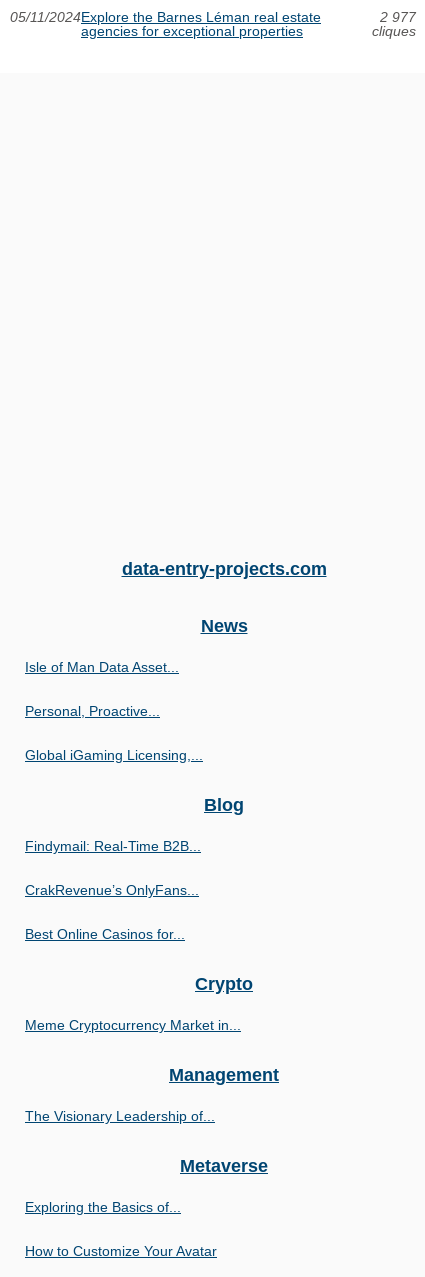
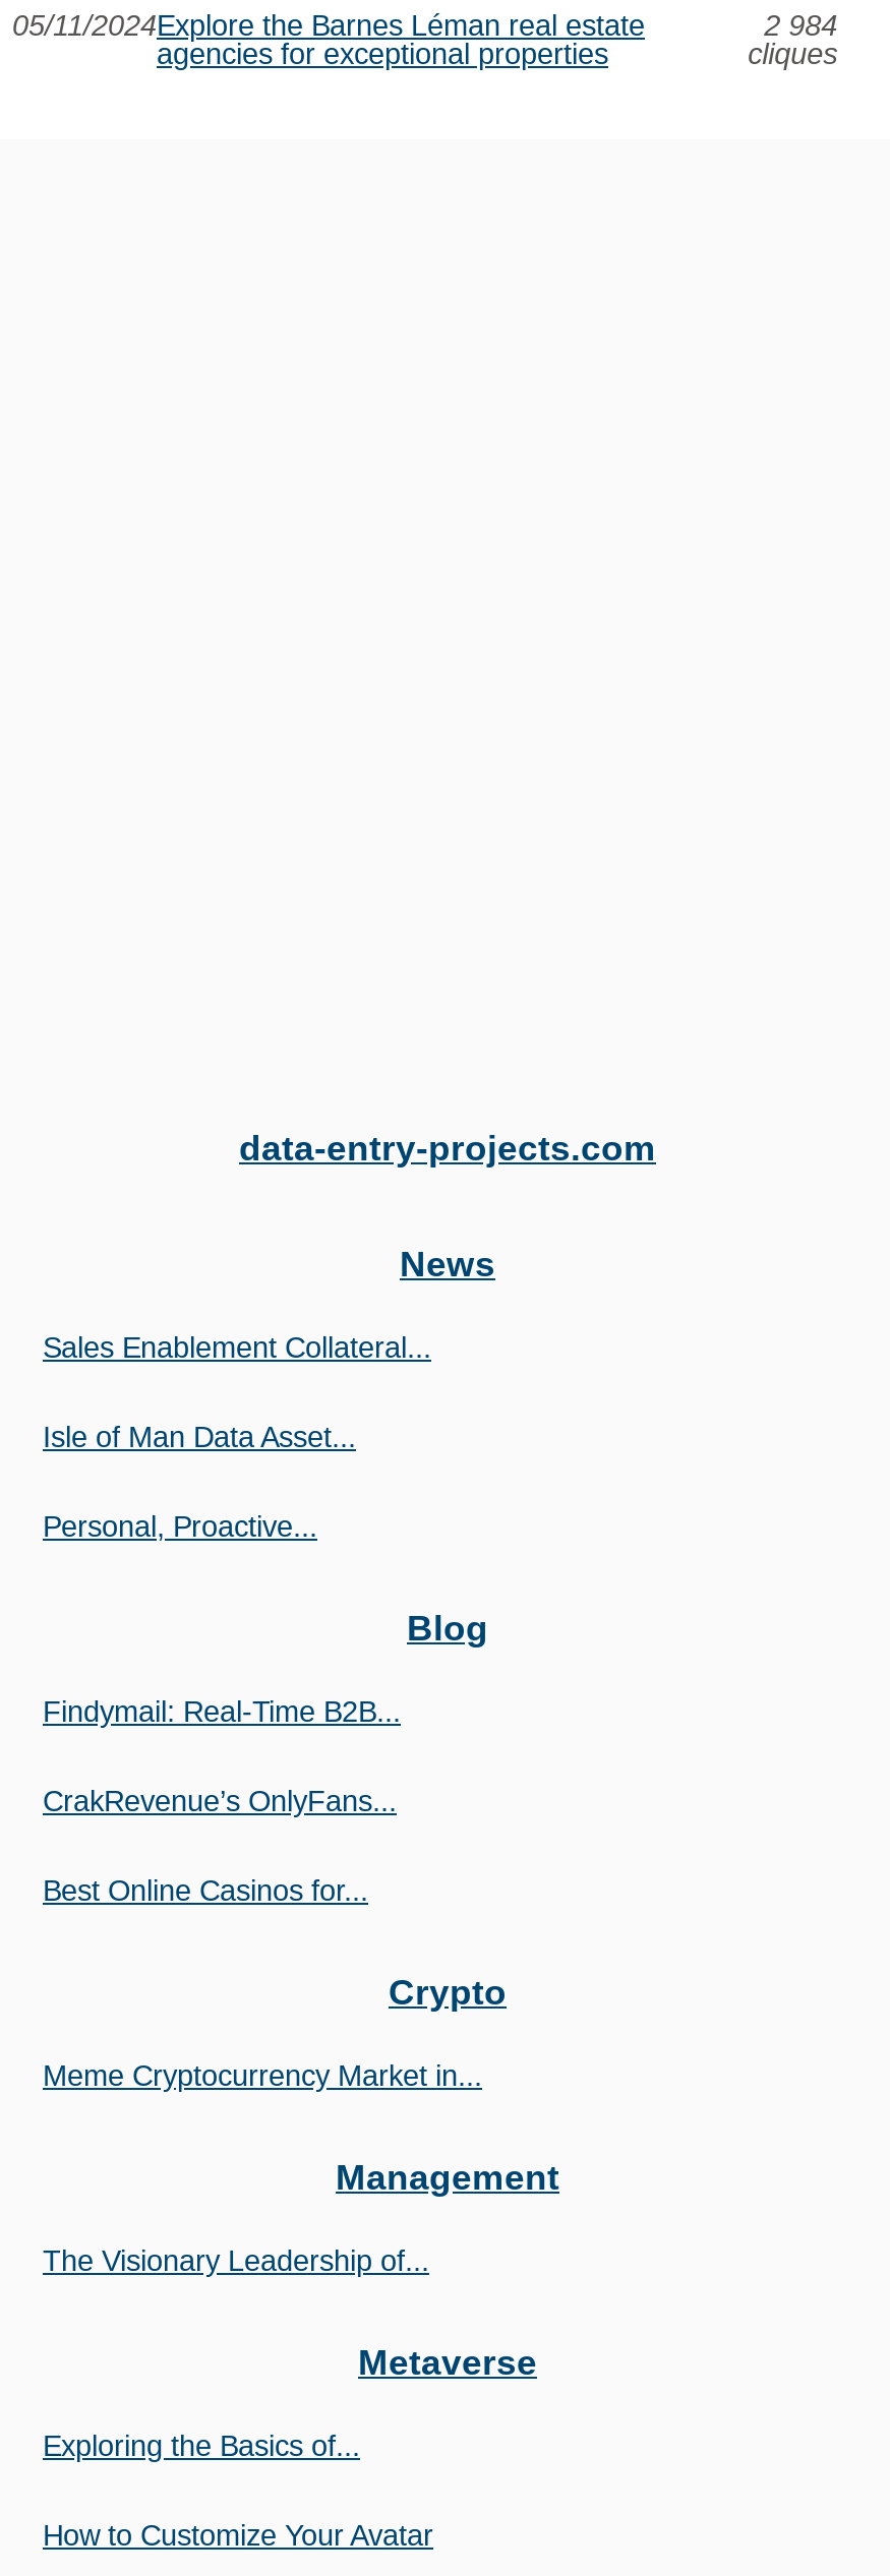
- 2 977
+ 2 984

+ Sales Enablement Collateral...

moved down: Isle of Man Data Asset... | Personal, Proactive...

- Global iGaming Licensing,...
